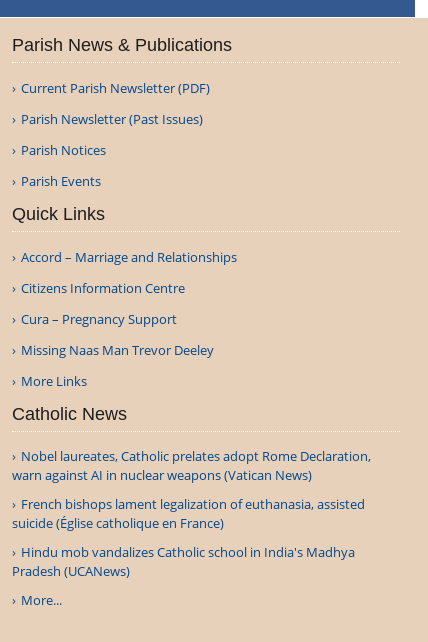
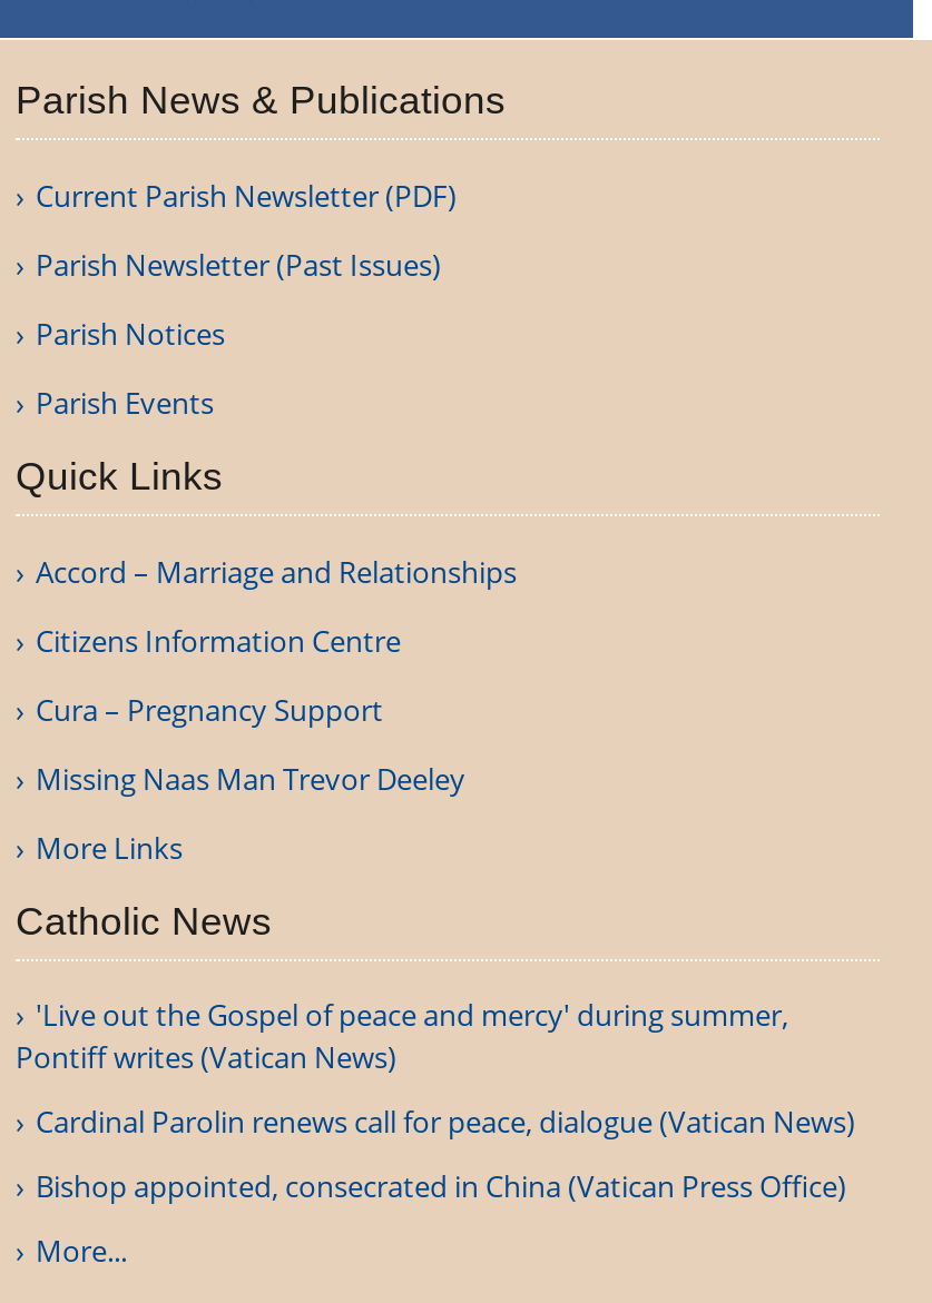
- Nobel laureates, Catholic prelates adopt Rome Declaration,
- warn against AI in nuclear weapons (Vatican News)
+ 'Live out the Gospel of peace and mercy' during summer,
+ Pontiff writes (Vatican News)

- French bishops lament legalization of euthanasia, assisted
- suicide (Église catholique en France)
+ Cardinal Parolin renews call for peace, dialogue (Vatican News)

- Hindu mob vandalizes Catholic school in India's Madhya
- Pradesh (UCANews)
+ Bishop appointed, consecrated in China (Vatican Press Office)
